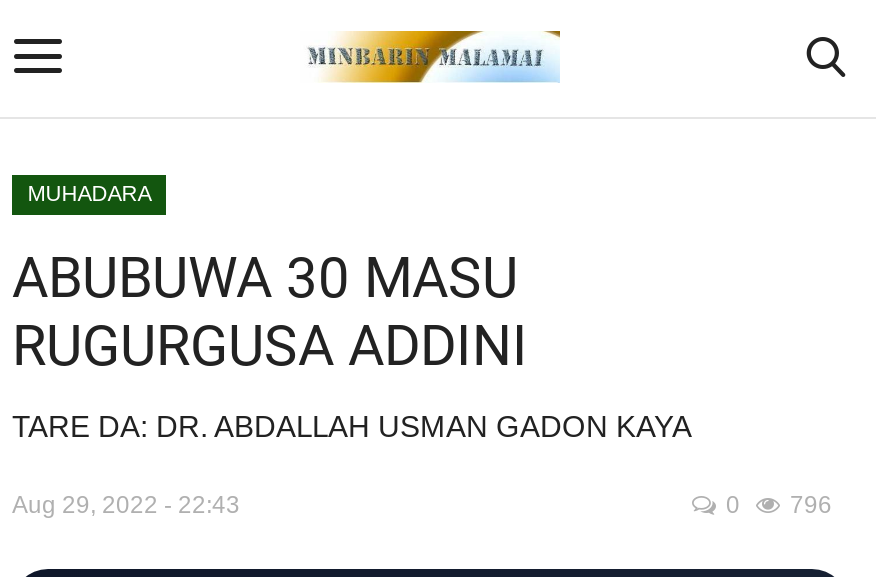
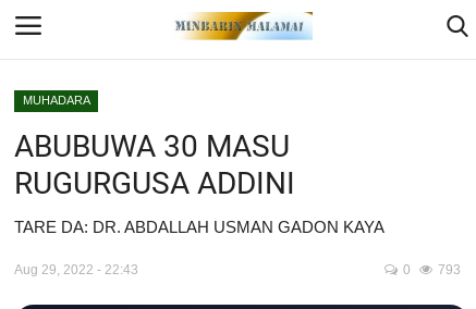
- 0 796
+ 0 793
